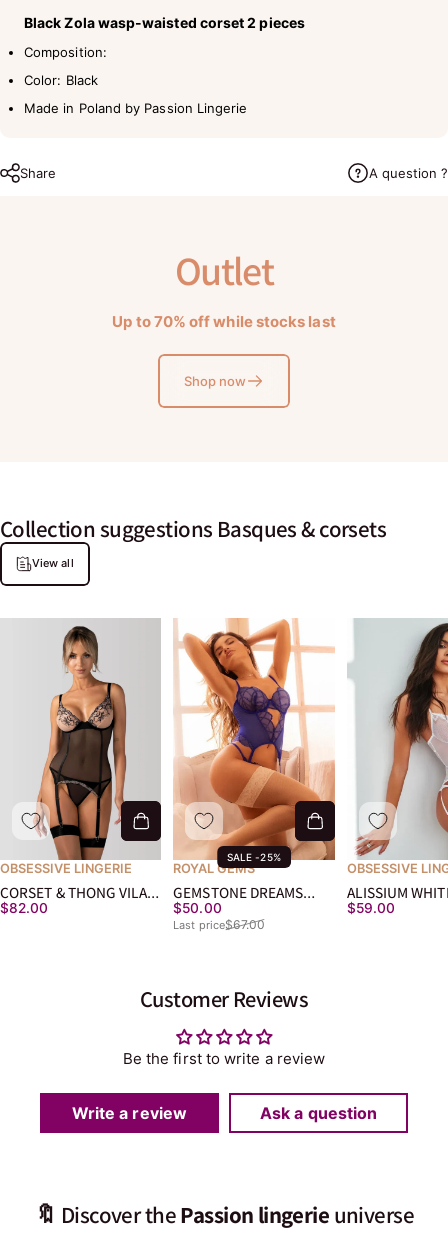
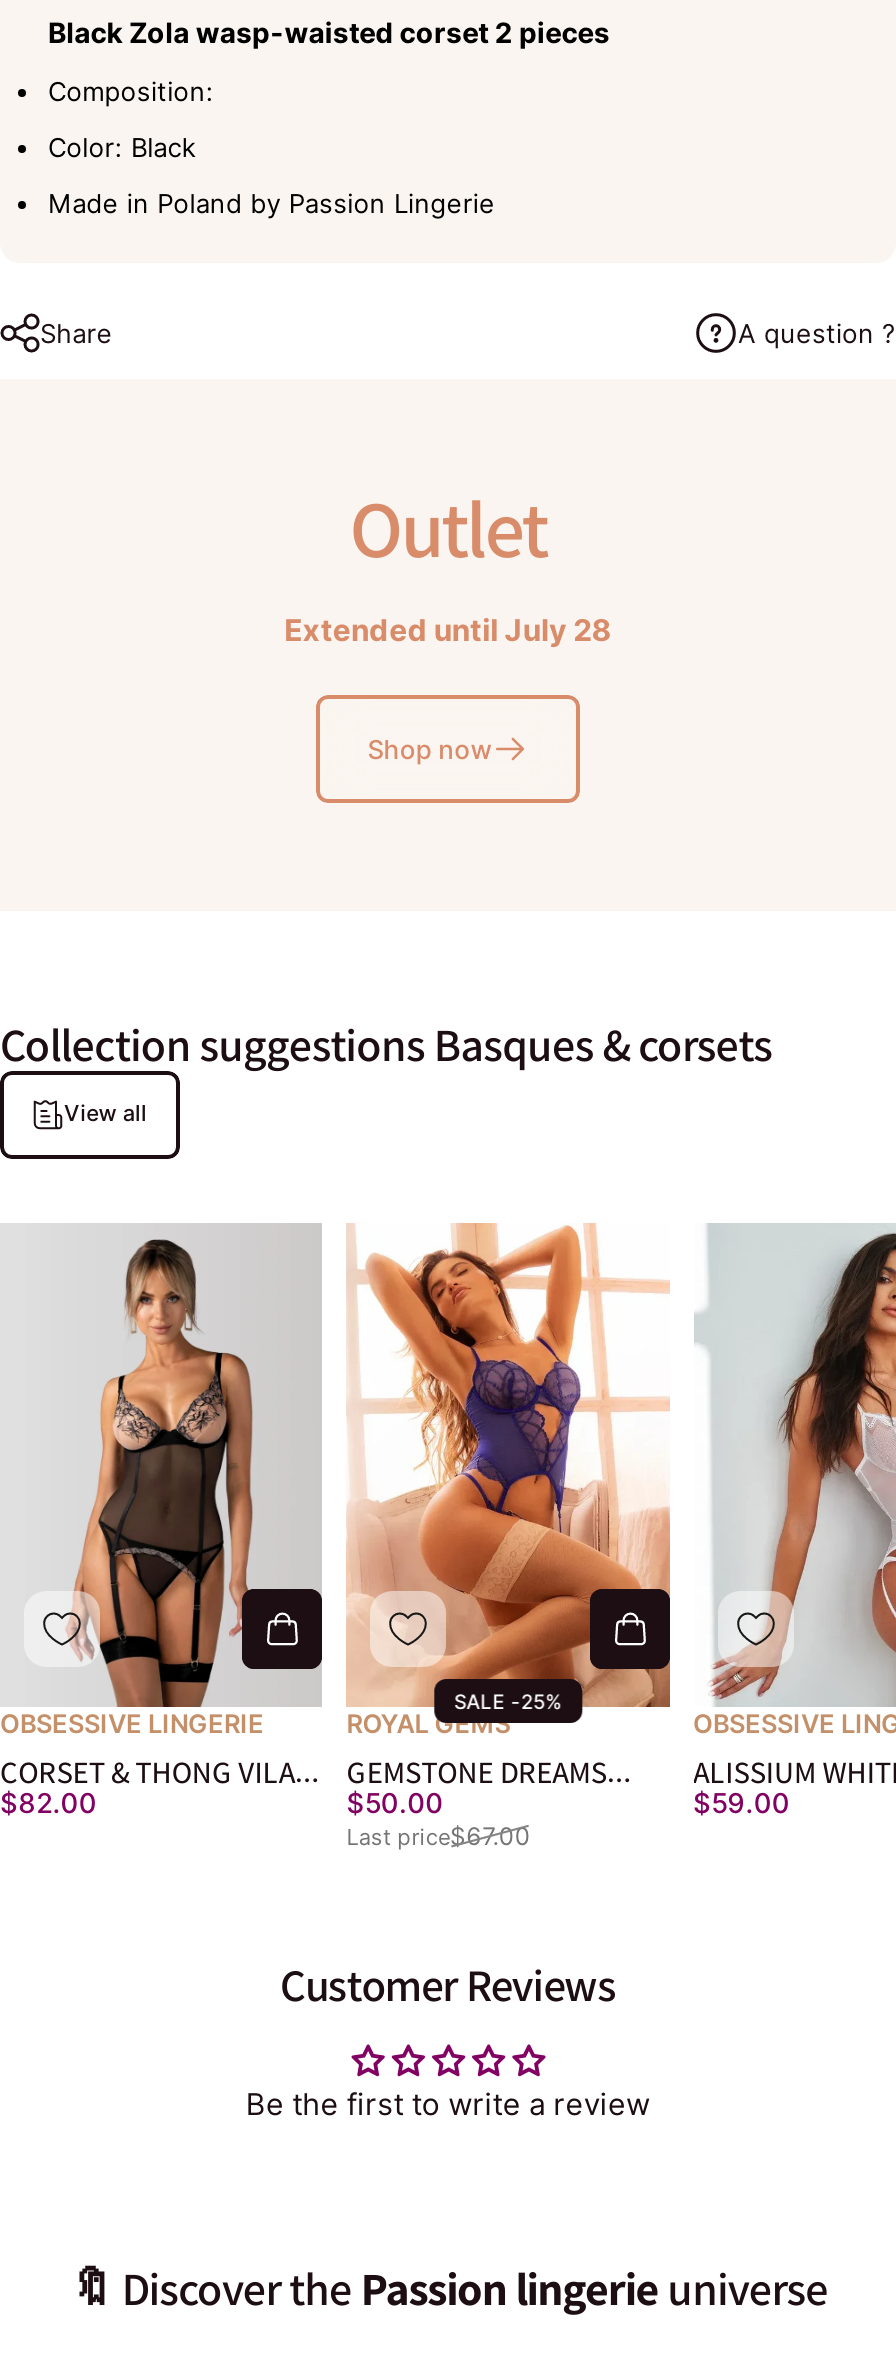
- Up to 70% off while stocks last
+ Extended until July 28

- Write a review
- Ask a question
